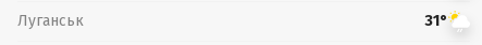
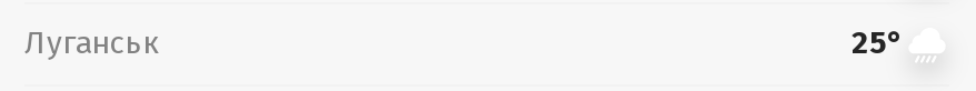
- 31°
+ 25°
